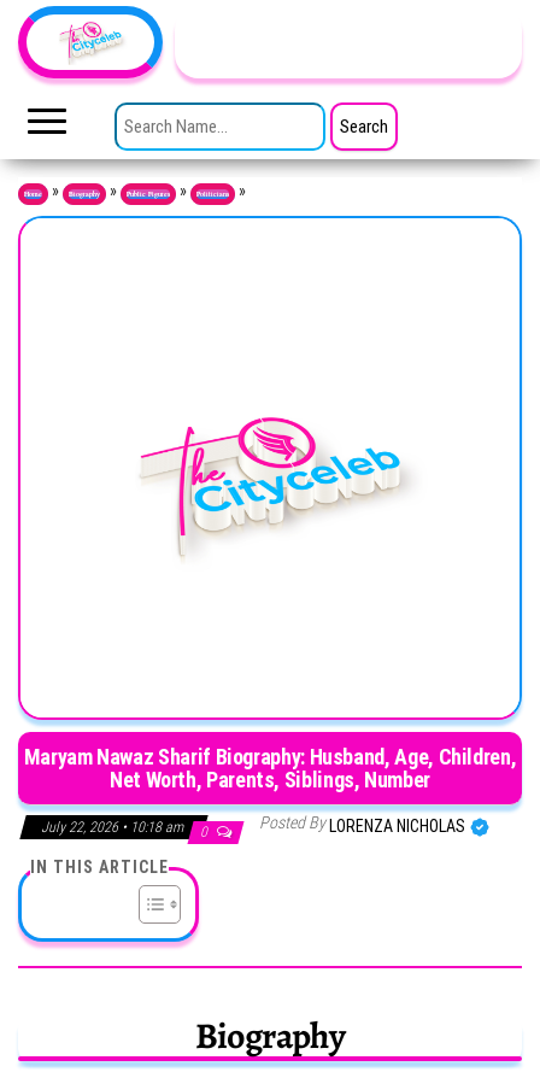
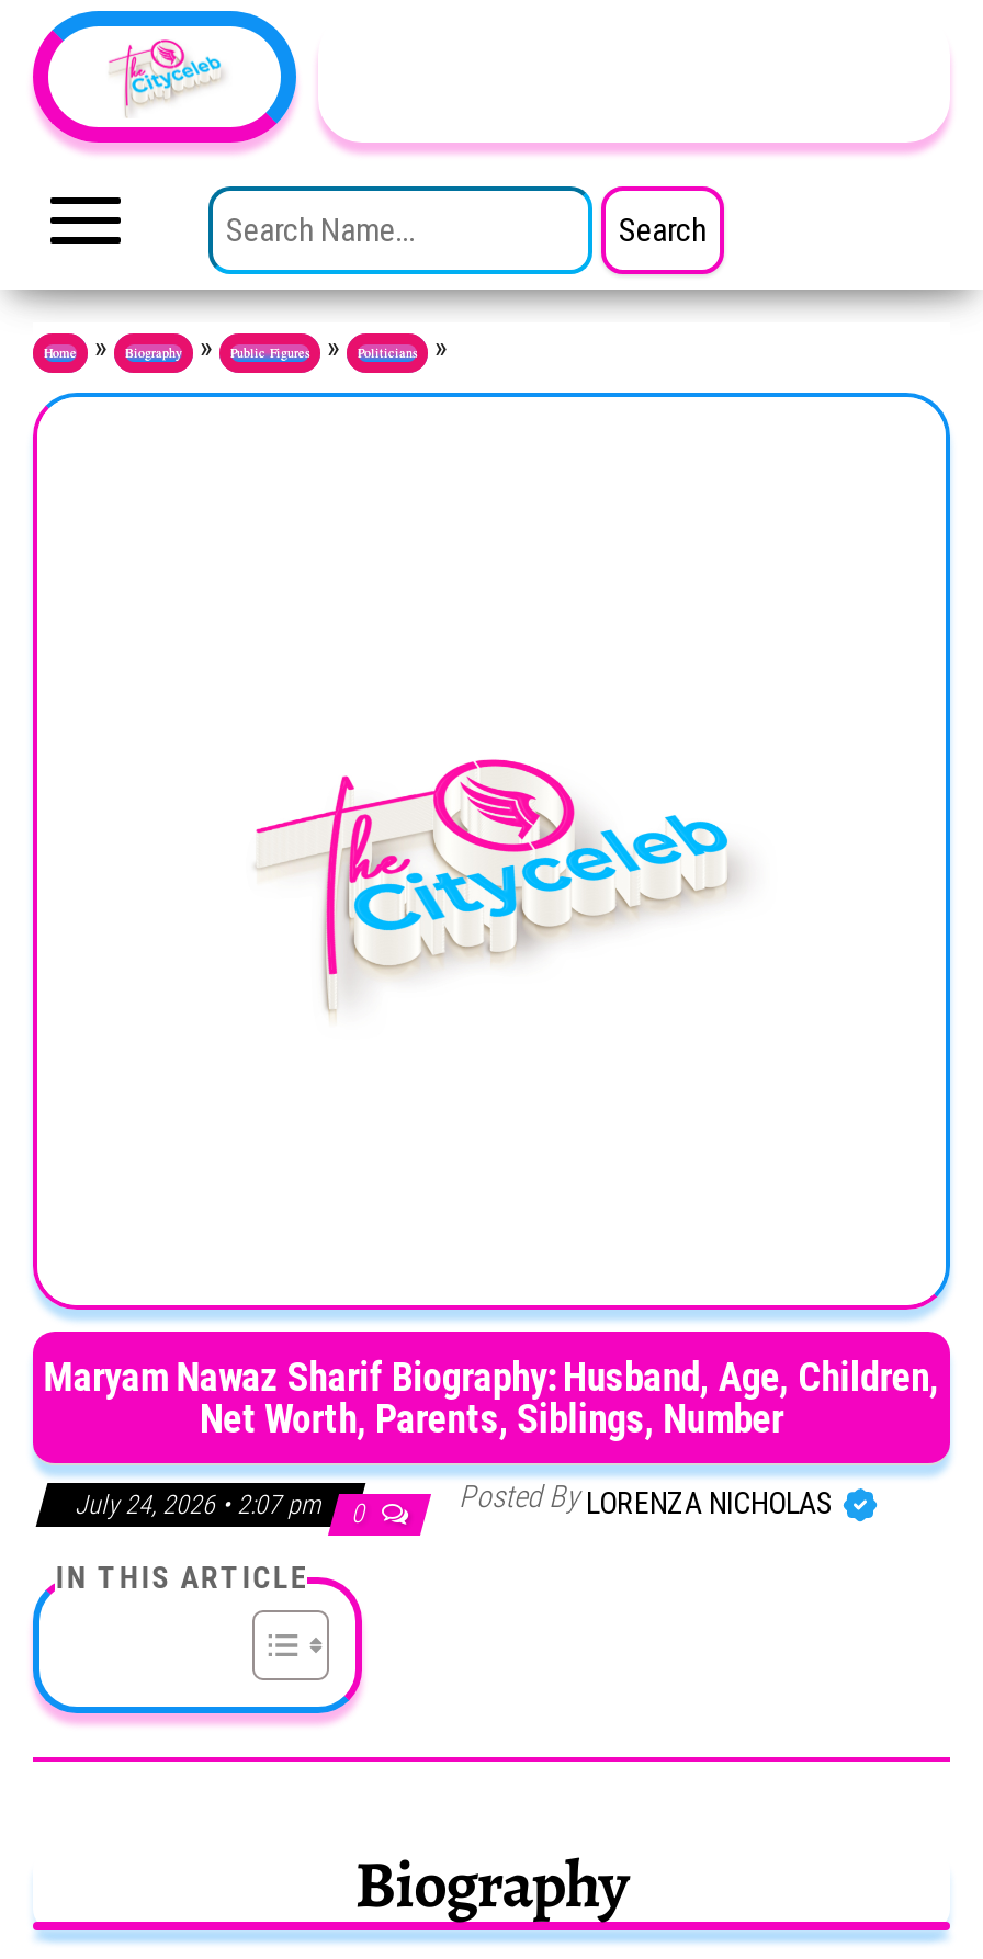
- July 22, 2026 • 10:18 am 0
+ July 24, 2026 • 2:07 pm 0
